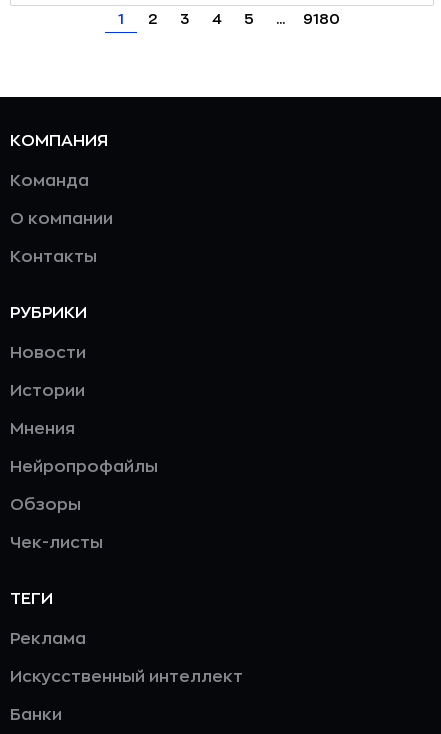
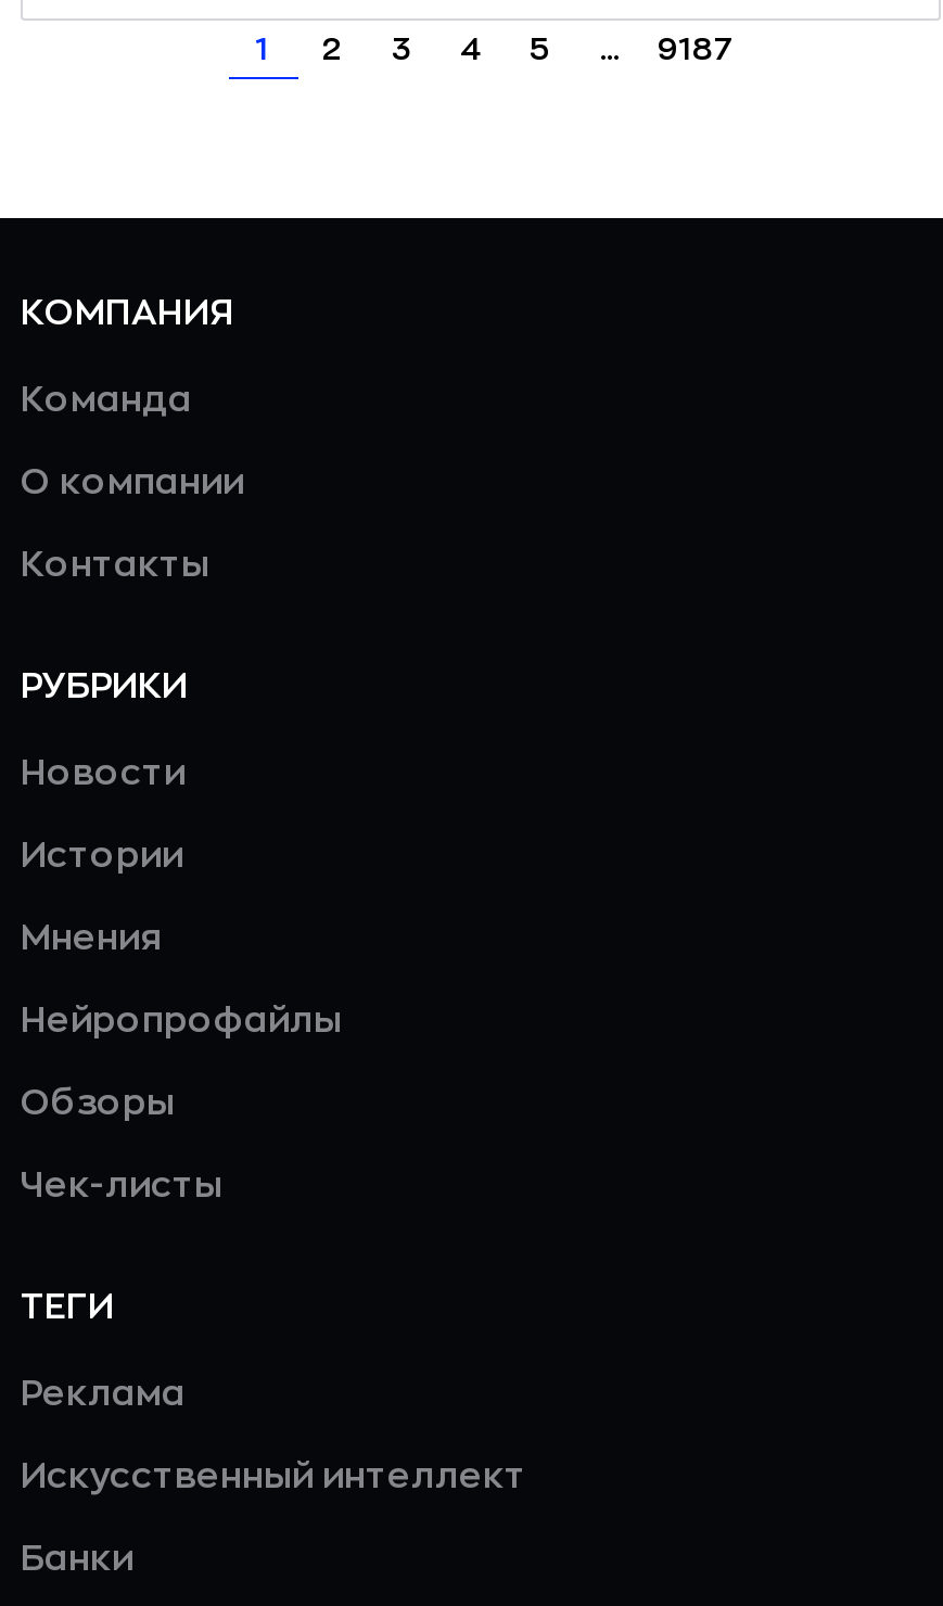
- 9180
+ 9187
